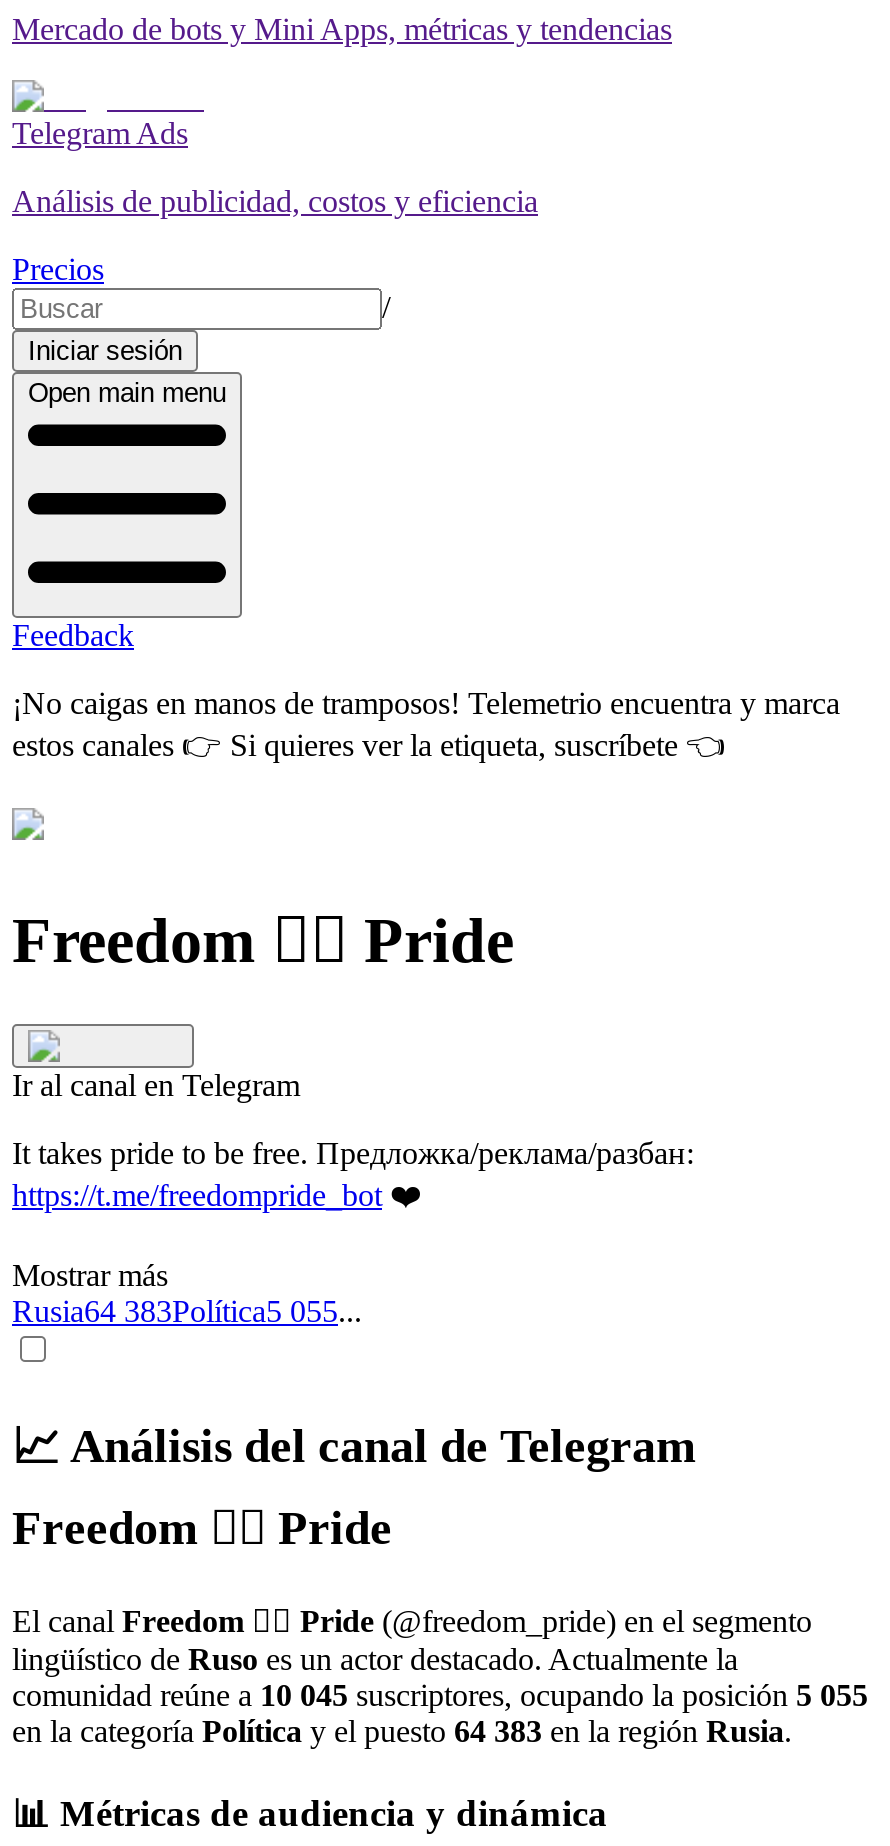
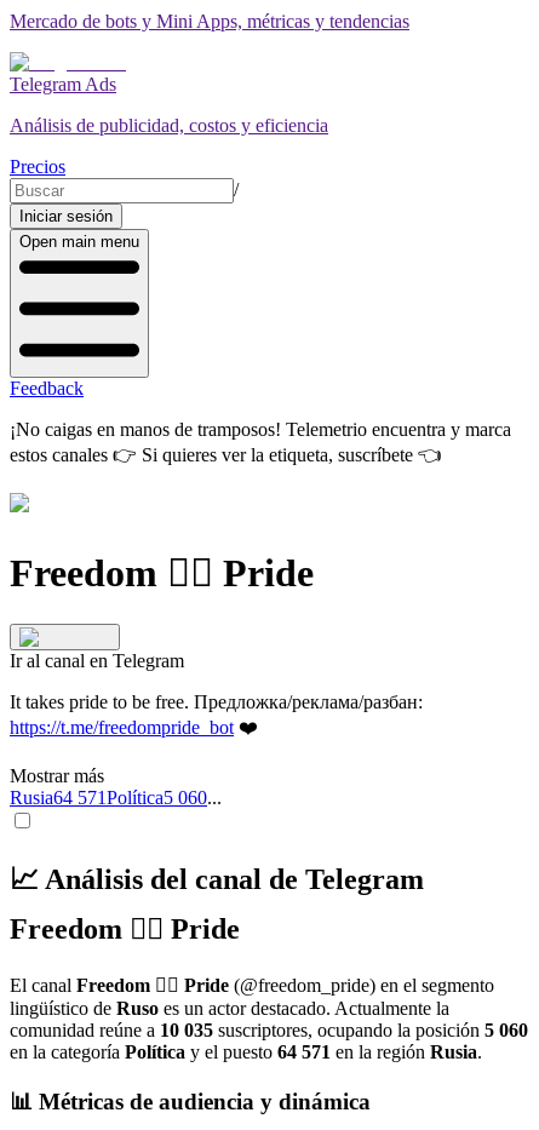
- Rusia64 383Política5 055...
+ Rusia64 571Política5 060...

- comunidad reúne a 10 045 suscriptores, ocupando la posición 5 055
+ comunidad reúne a 10 035 suscriptores, ocupando la posición 5 060

- en la categoría Política y el puesto 64 383 en la región Rusia.
+ en la categoría Política y el puesto 64 571 en la región Rusia.
